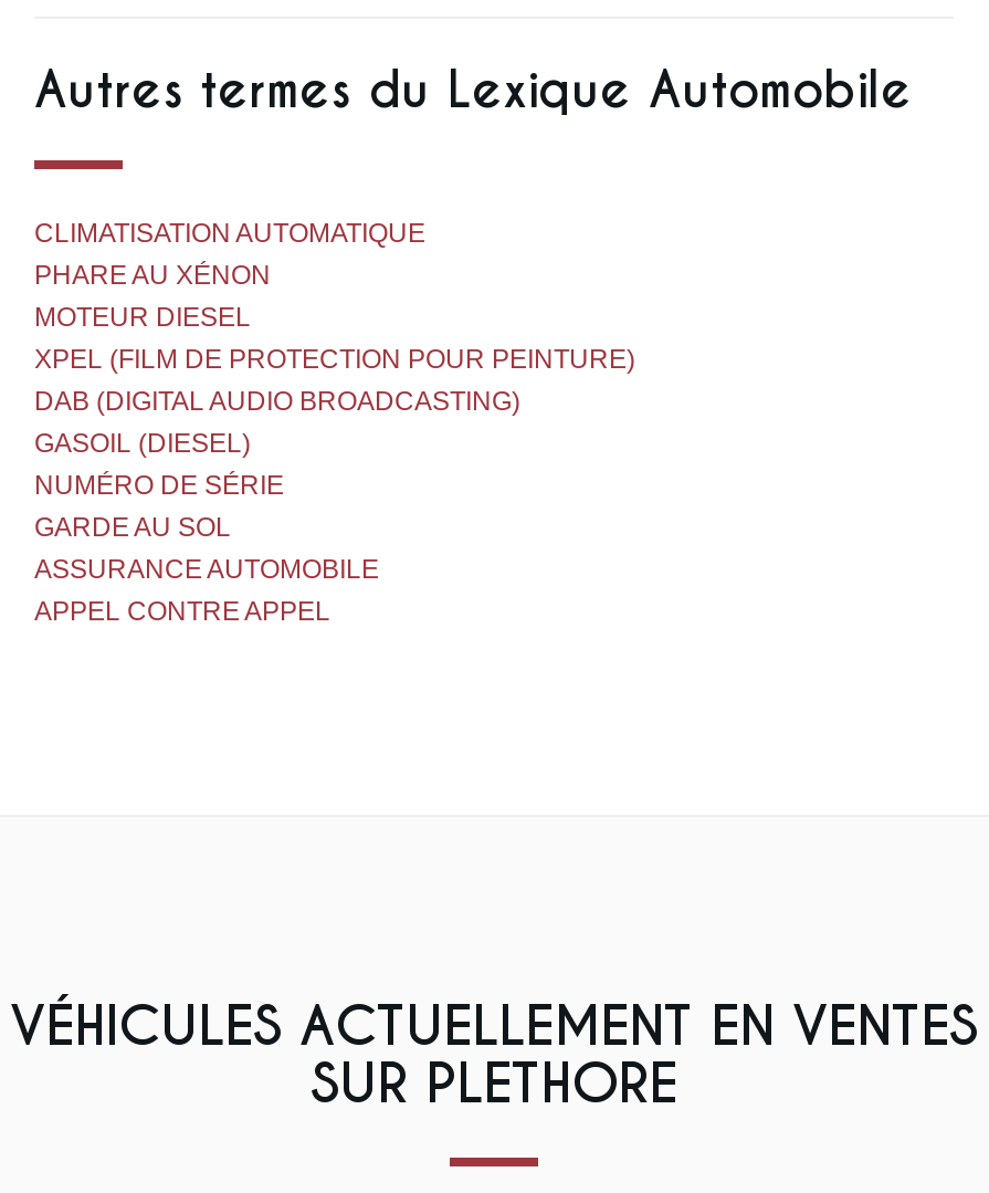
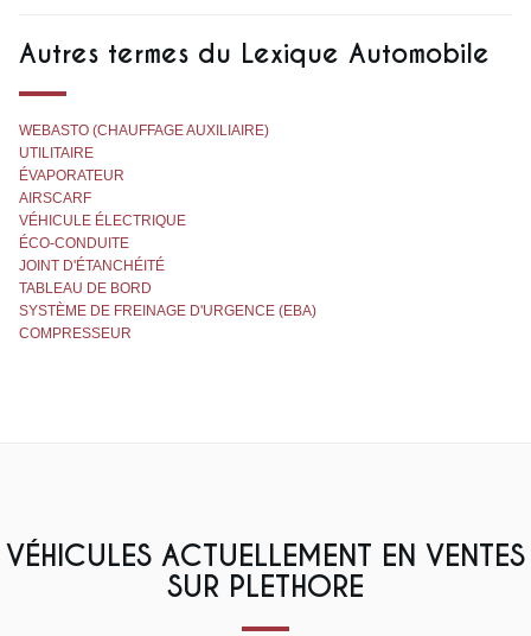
- CLIMATISATION AUTOMATIQUE
- PHARE AU XÉNON
- MOTEUR DIESEL
- XPEL (FILM DE PROTECTION POUR PEINTURE)
- DAB (DIGITAL AUDIO BROADCASTING)
- GASOIL (DIESEL)
- NUMÉRO DE SÉRIE
- GARDE AU SOL
- ASSURANCE AUTOMOBILE
- APPEL CONTRE APPEL
+ WEBASTO (CHAUFFAGE AUXILIAIRE)
+ UTILITAIRE
+ ÉVAPORATEUR
+ AIRSCARF
+ VÉHICULE ÉLECTRIQUE
+ ÉCO-CONDUITE
+ JOINT D'ÉTANCHÉITÉ
+ TABLEAU DE BORD
+ SYSTÈME DE FREINAGE D'URGENCE (EBA)
+ COMPRESSEUR
